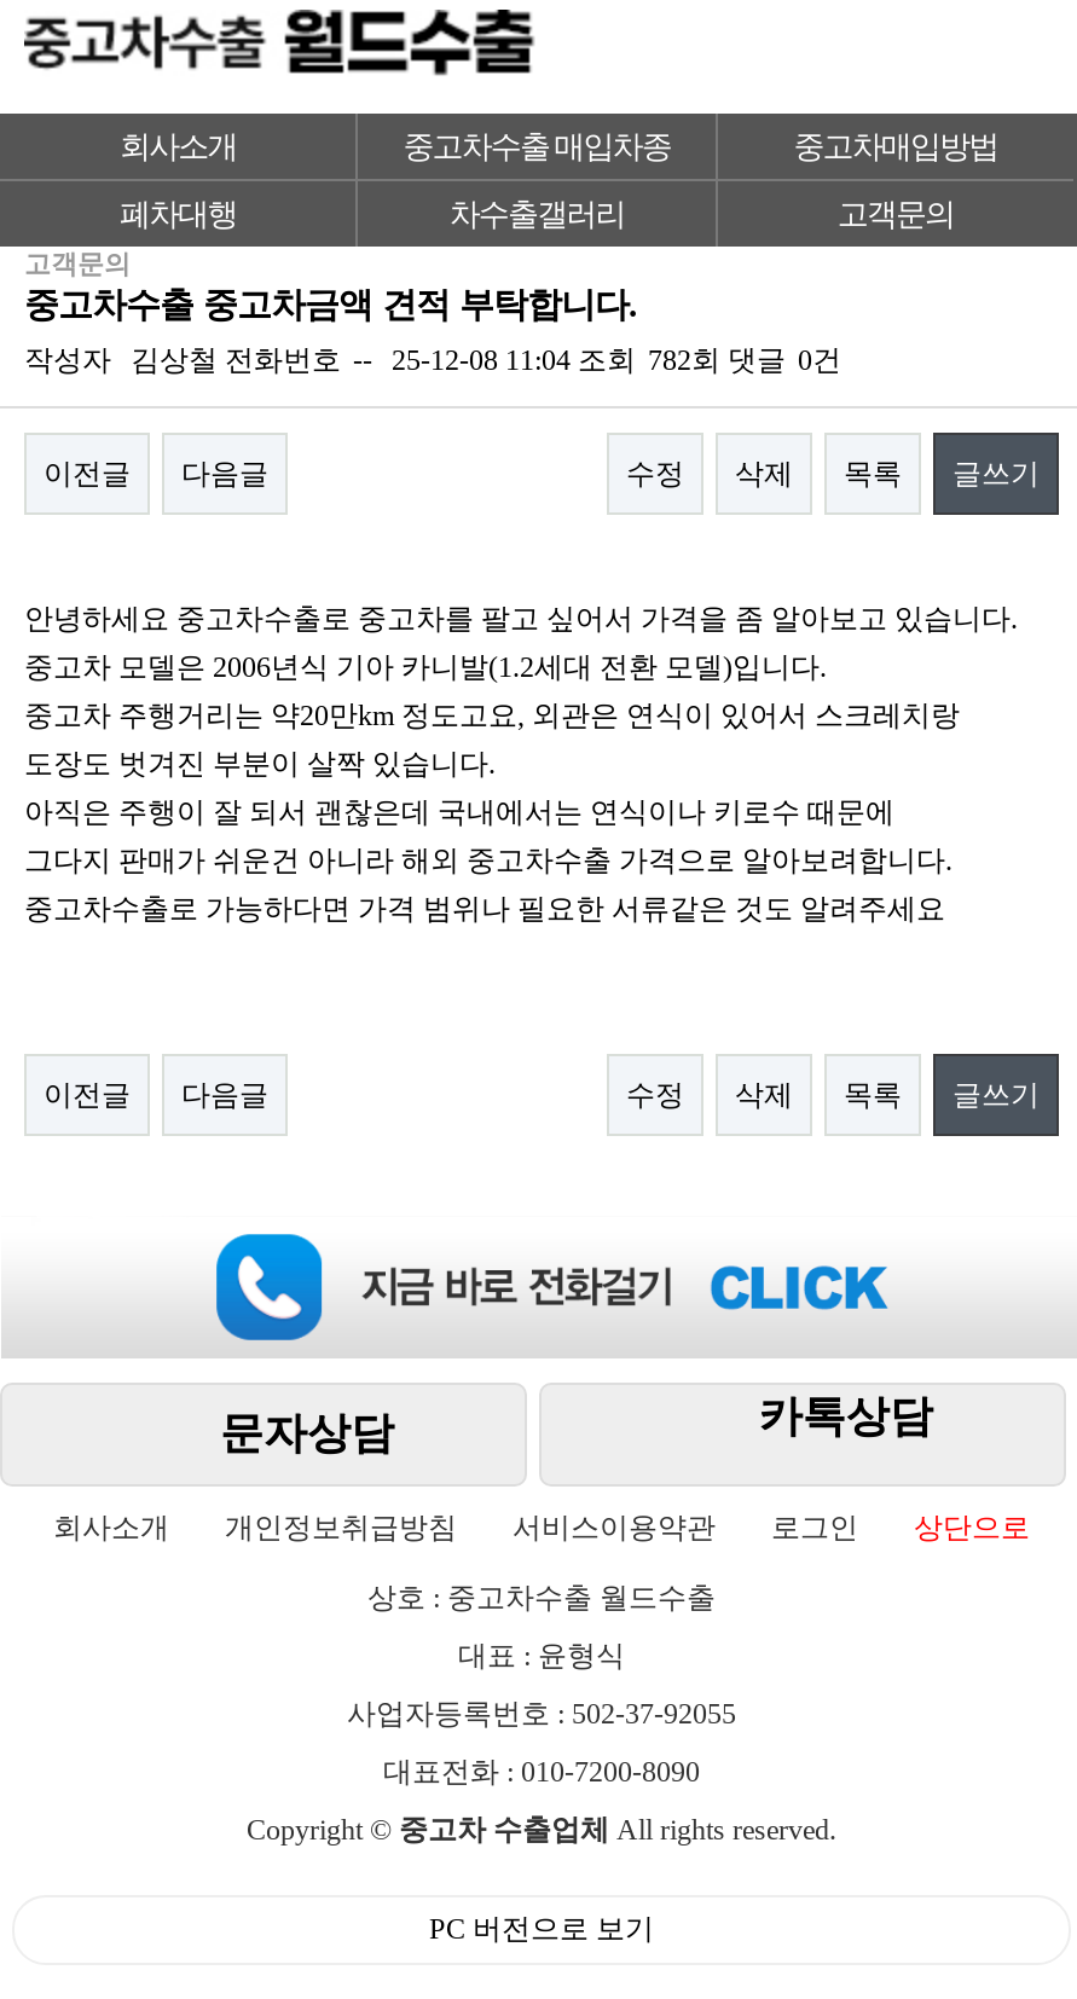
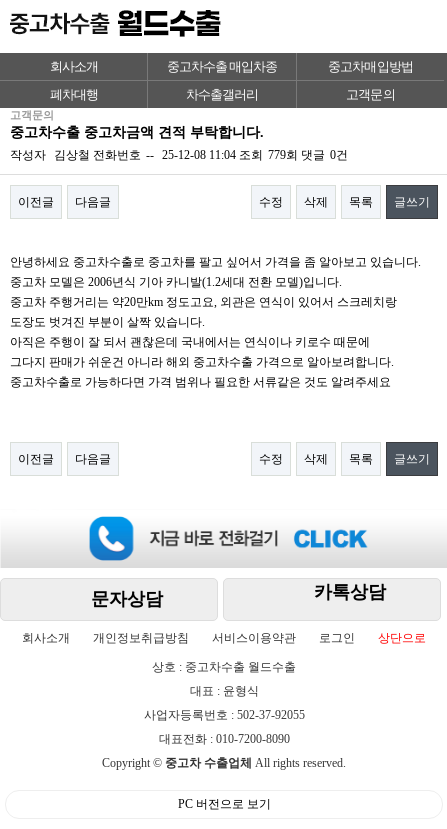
- 작성자 김상철 전화번호 -- 25-12-08 11:04 조회 782회 댓글 0건
+ 작성자 김상철 전화번호 -- 25-12-08 11:04 조회 779회 댓글 0건
